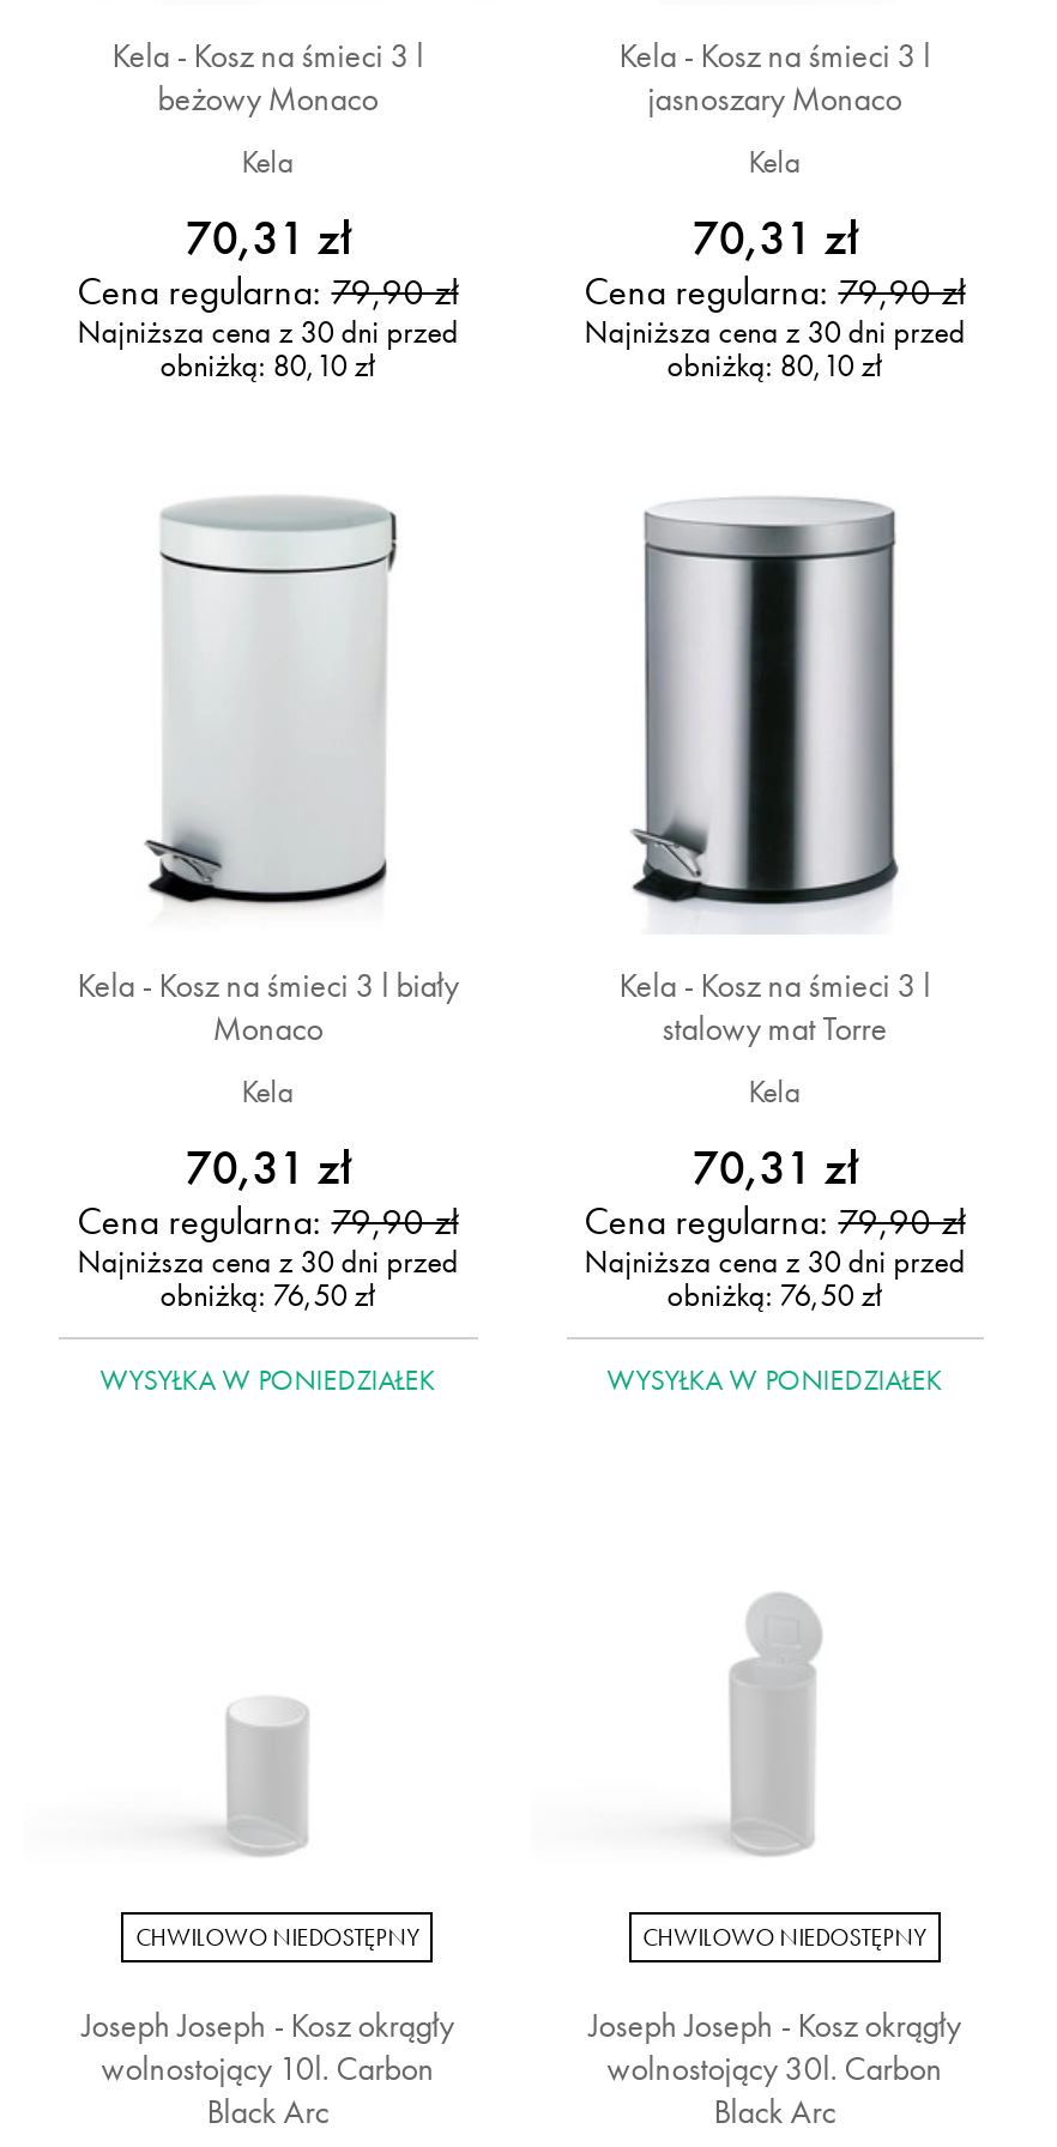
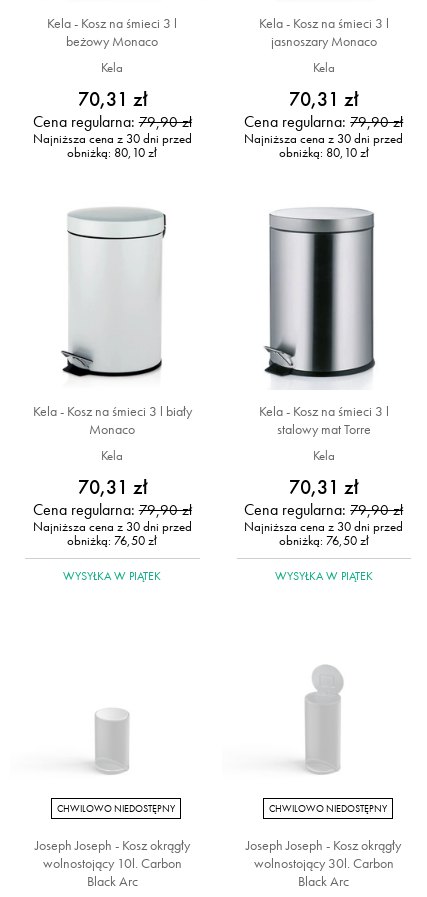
- WYSYŁKA W PONIEDZIAŁEK
+ WYSYŁKA W PIĄTEK

- WYSYŁKA W PONIEDZIAŁEK
+ WYSYŁKA W PIĄTEK
